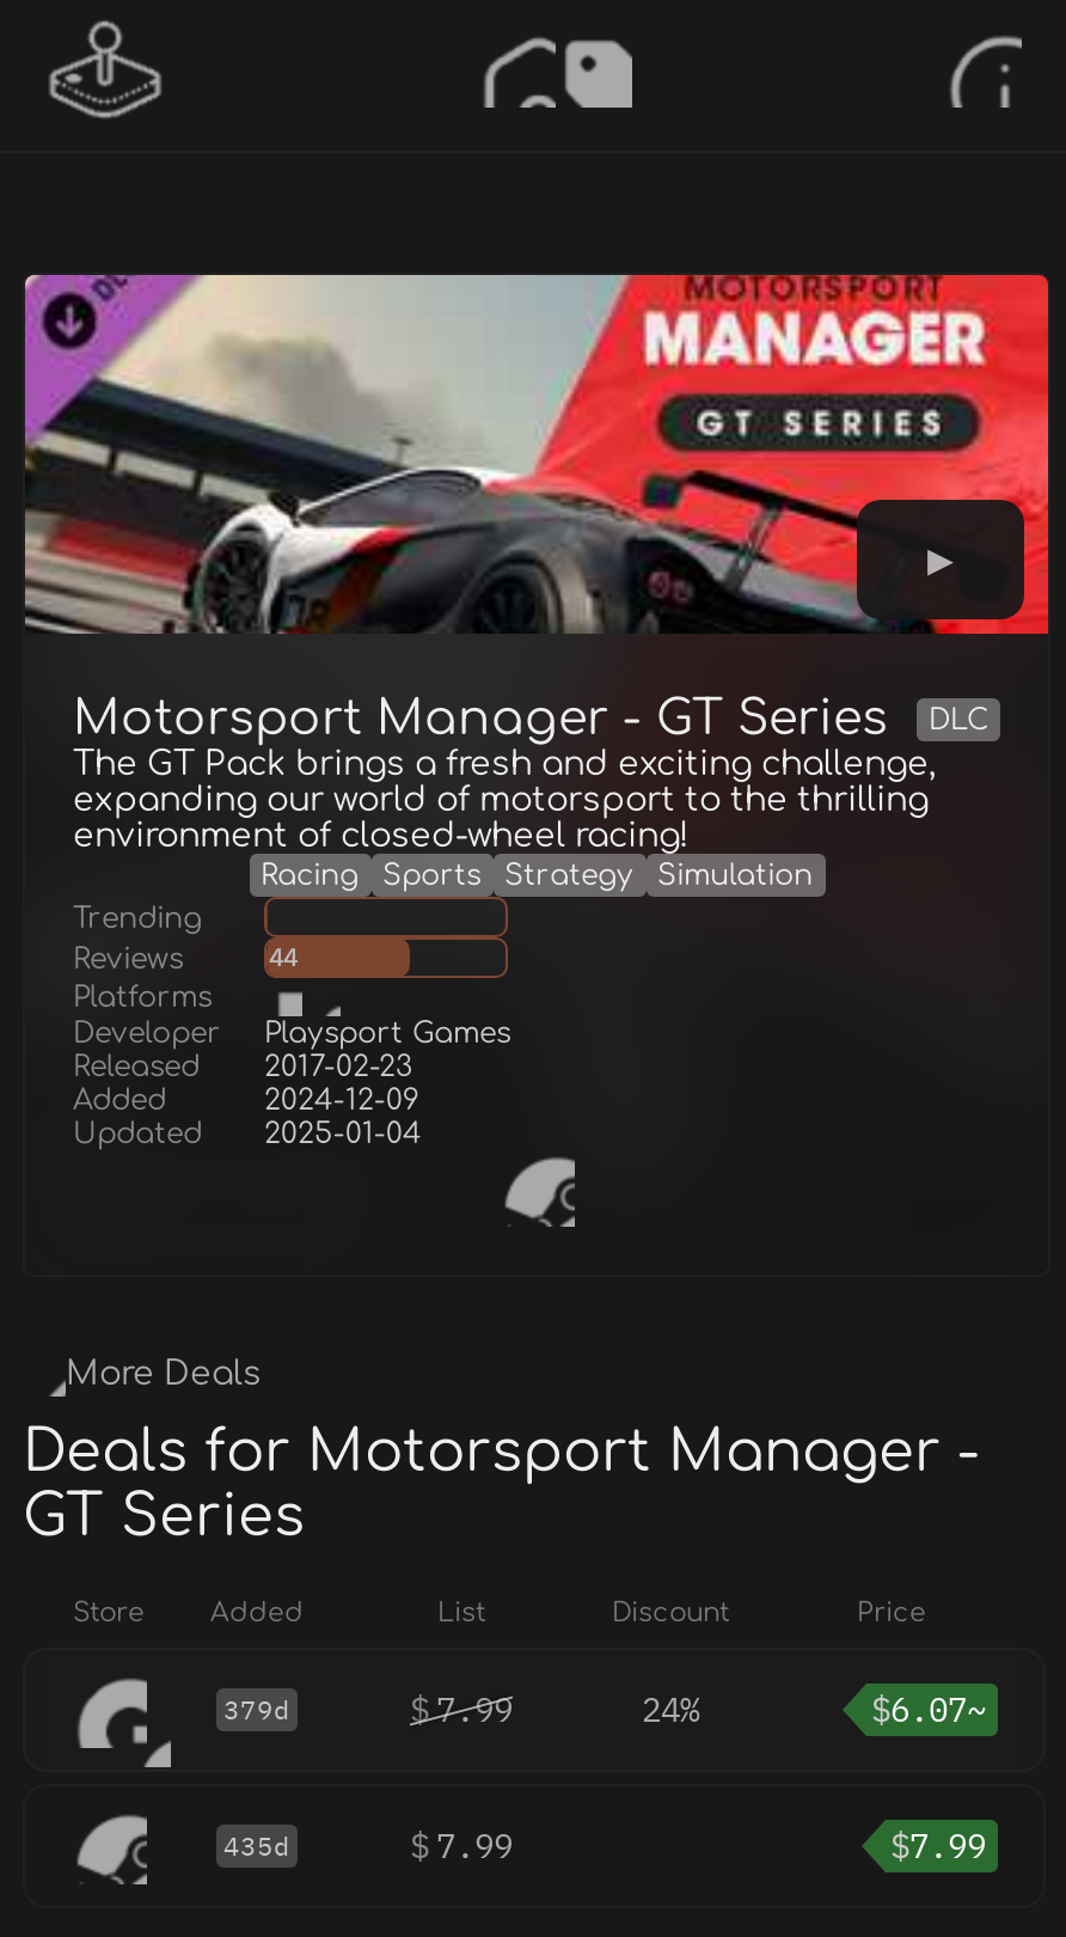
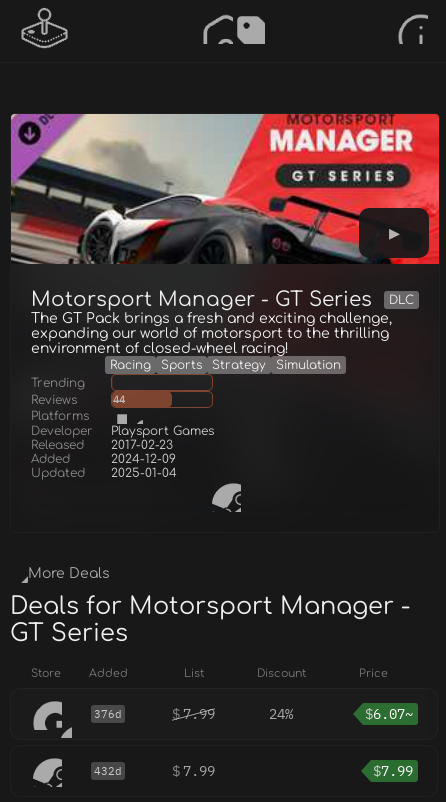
- 379d
+ 376d

- 435d
+ 432d
